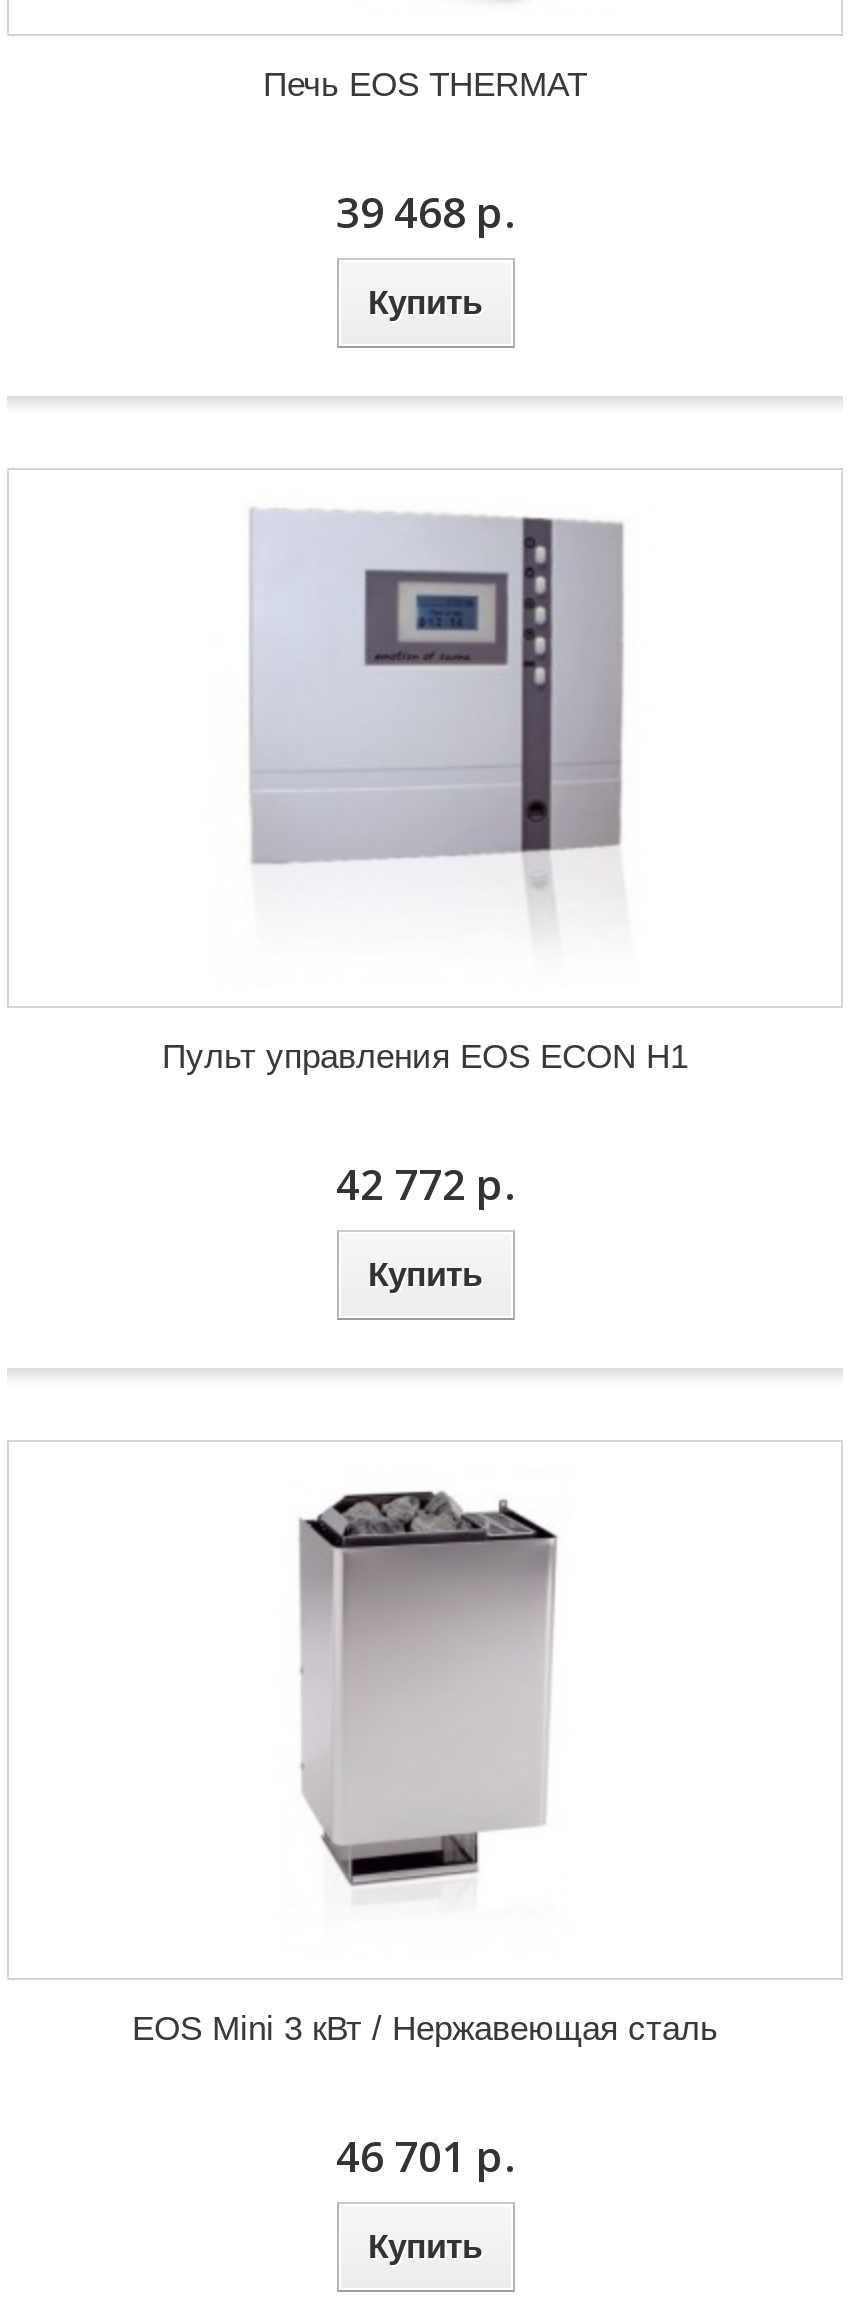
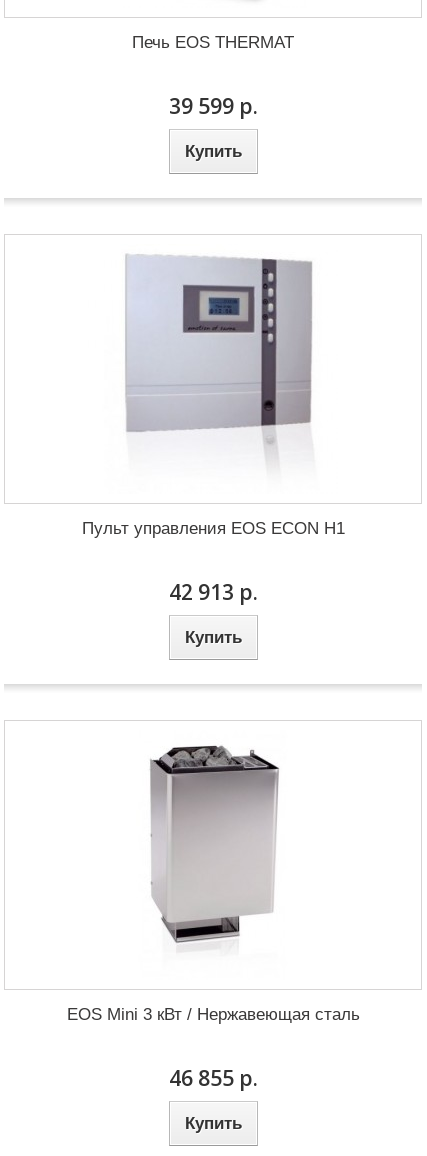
- 39 468 р.
+ 39 599 р.

- 42 772 р.
+ 42 913 р.

- 46 701 р.
+ 46 855 р.
